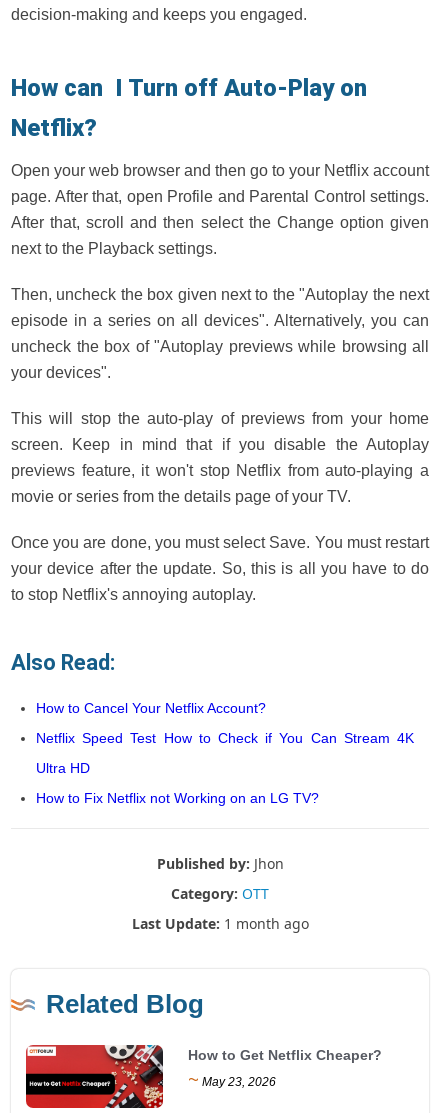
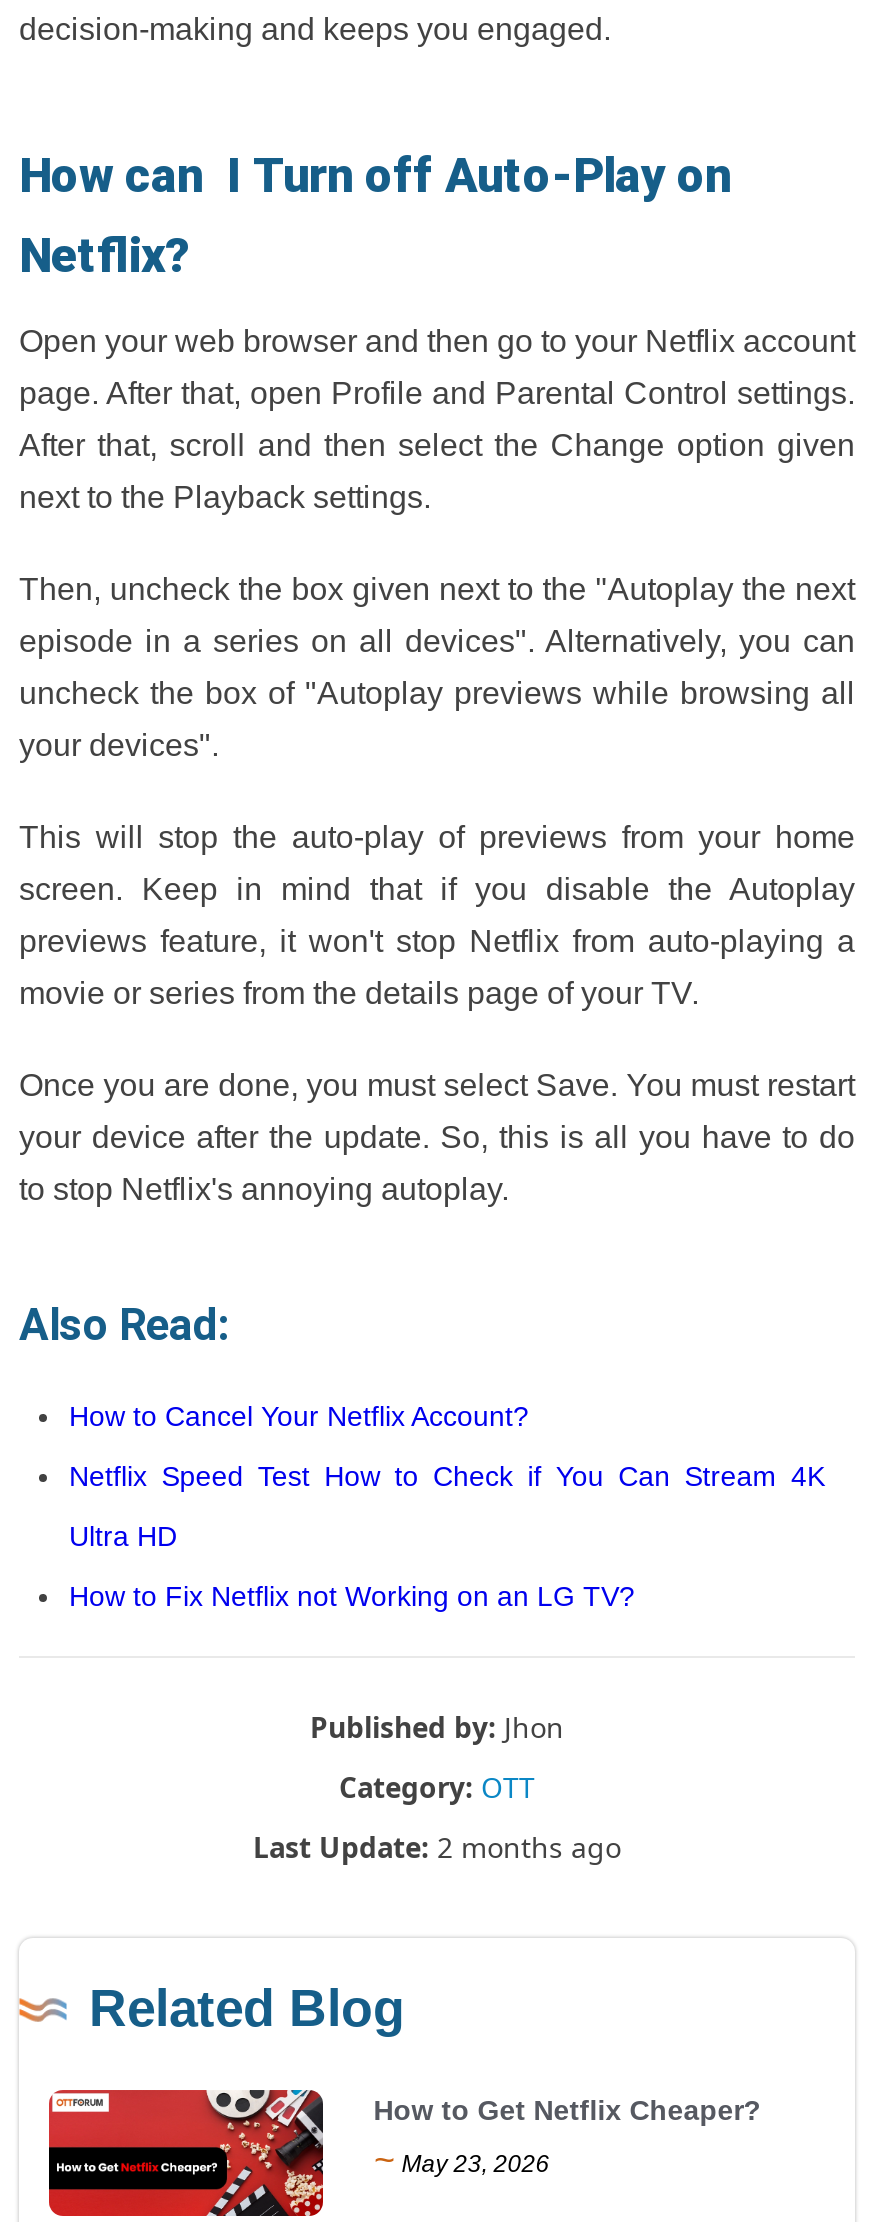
- Last Update: 1 month ago
+ Last Update: 2 months ago
